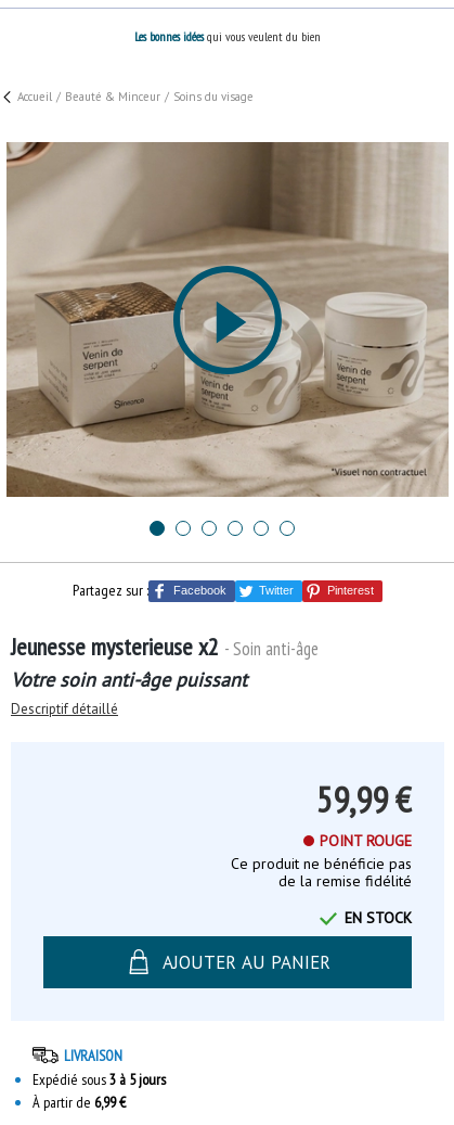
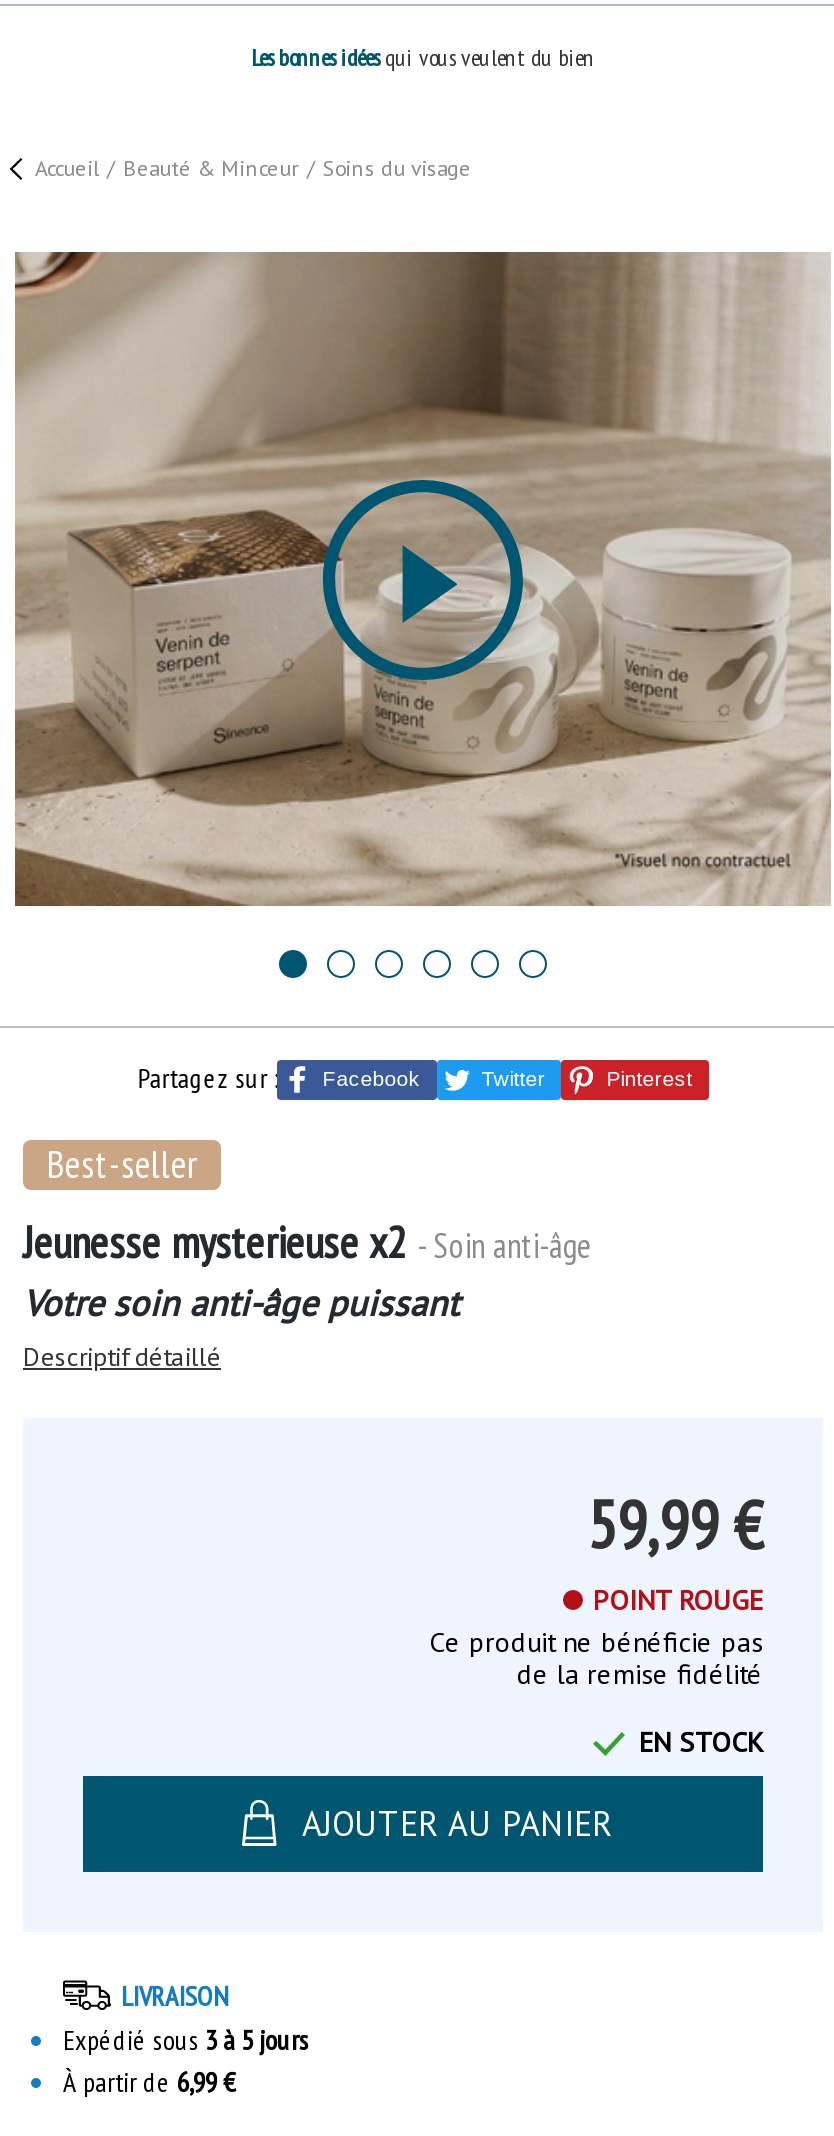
+ Best-seller
